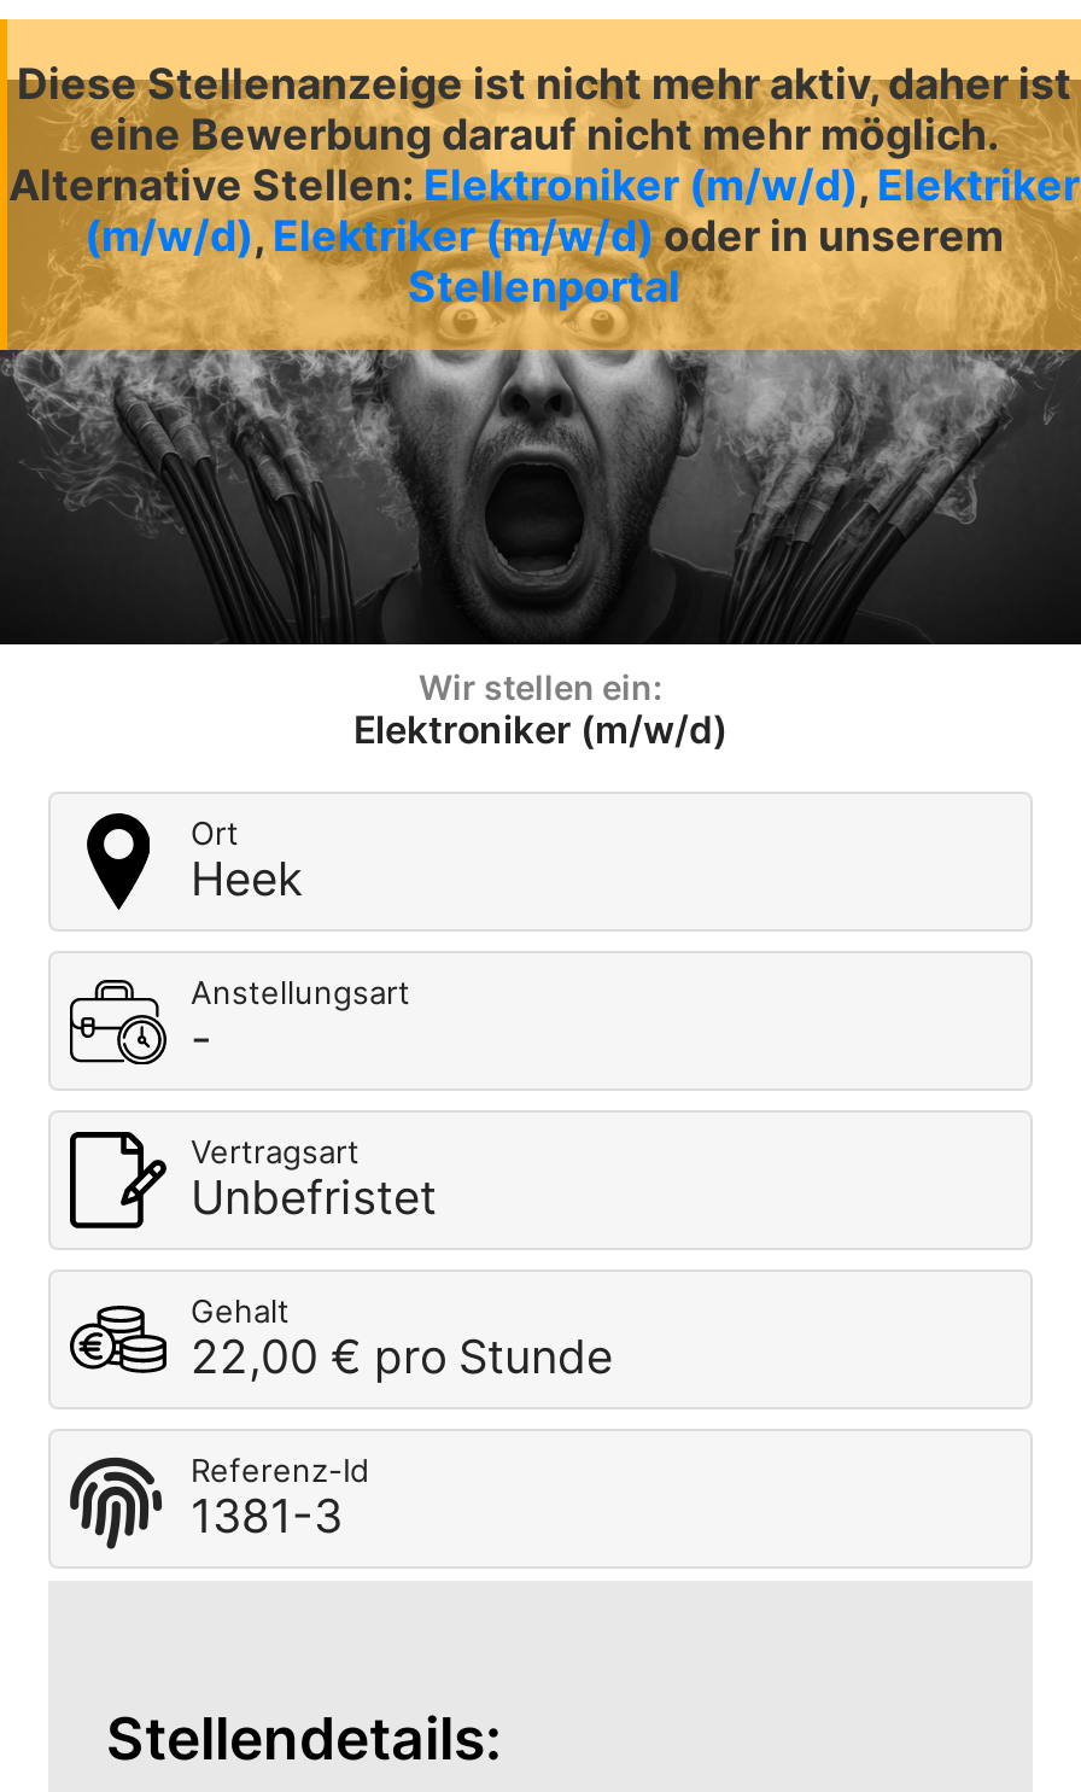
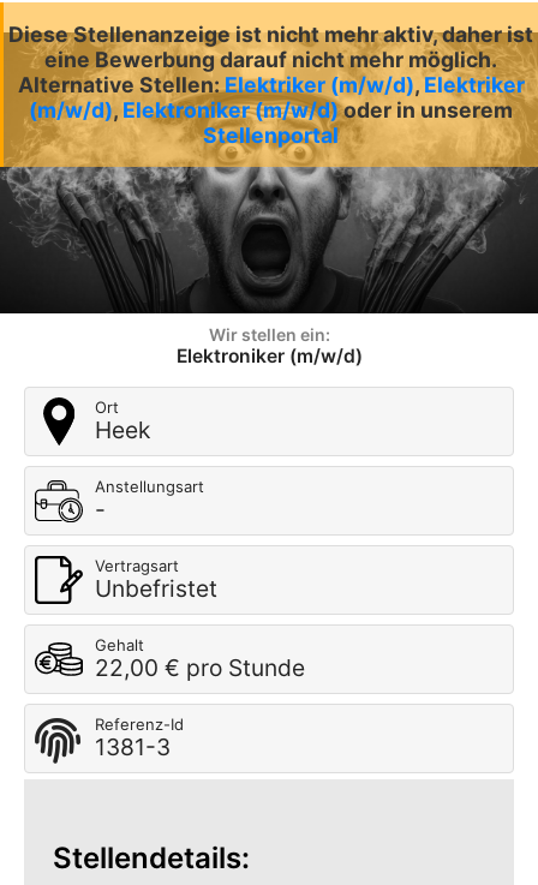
- Alternative Stellen:Elektroniker (m/w/d), Elektriker
+ Alternative Stellen:Elektriker (m/w/d), Elektriker

- (m/w/d), Elektriker (m/w/d) oder in unserem
+ (m/w/d), Elektroniker (m/w/d) oder in unserem
